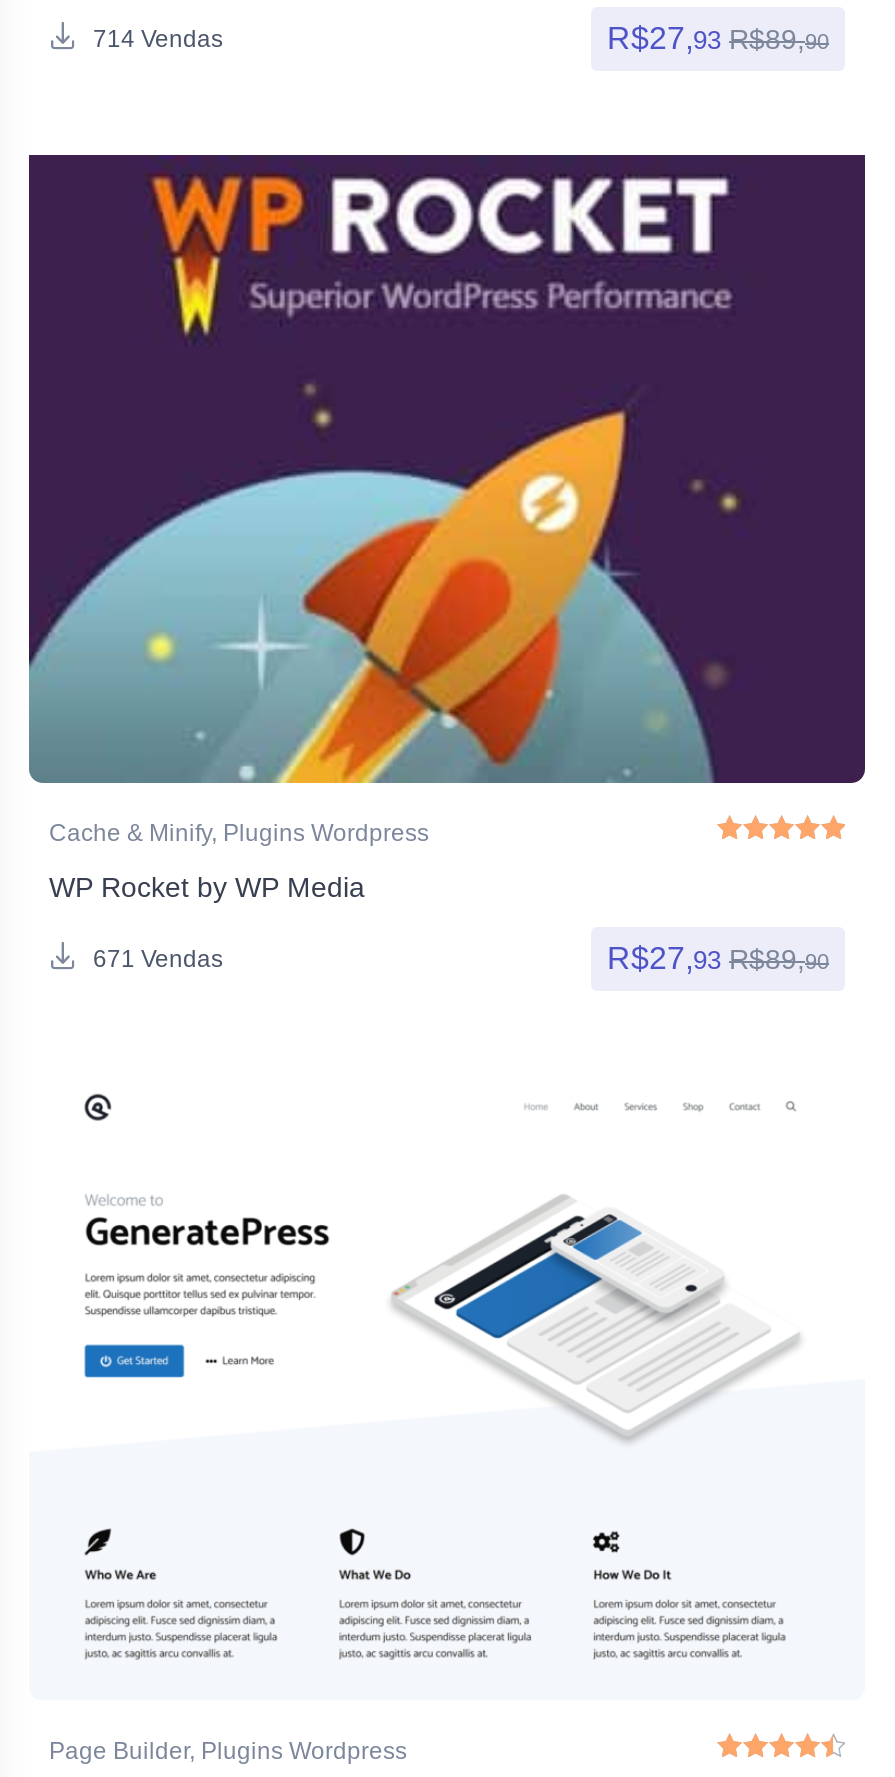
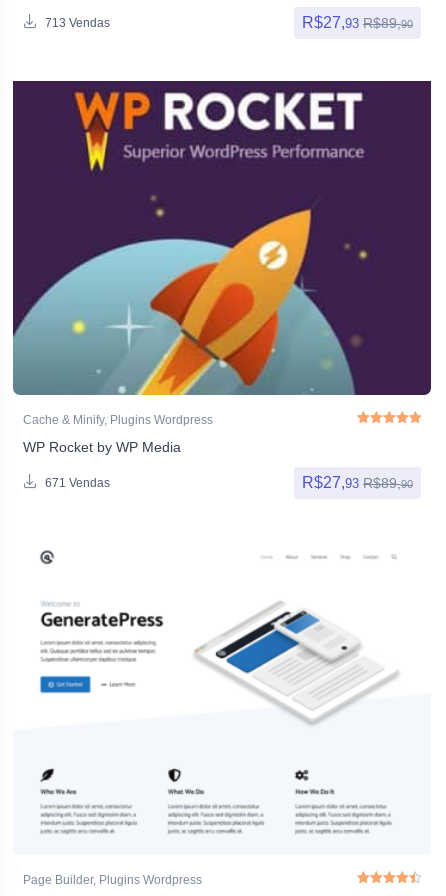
- 714 Vendas
+ 713 Vendas
